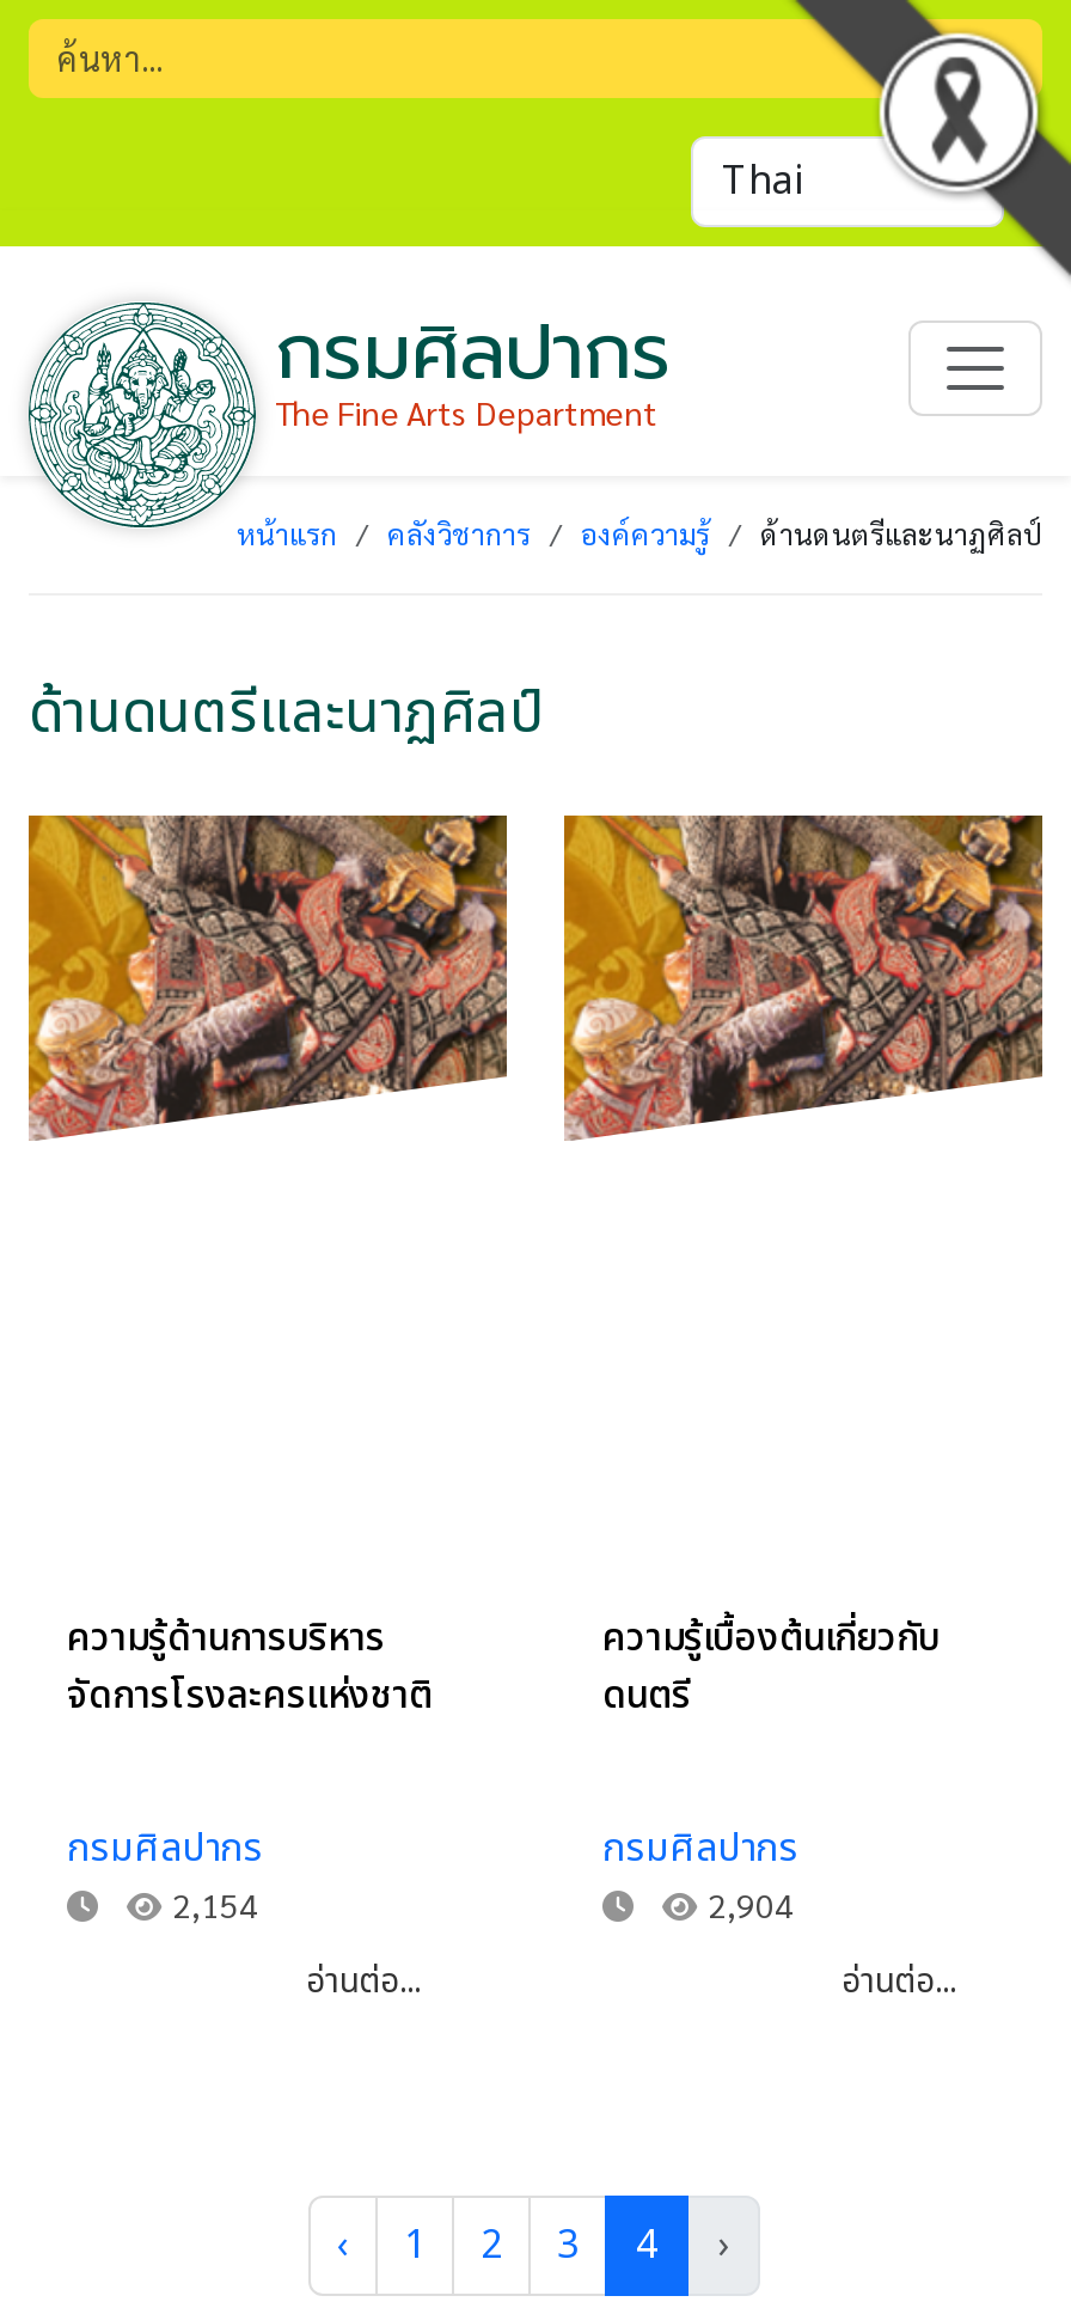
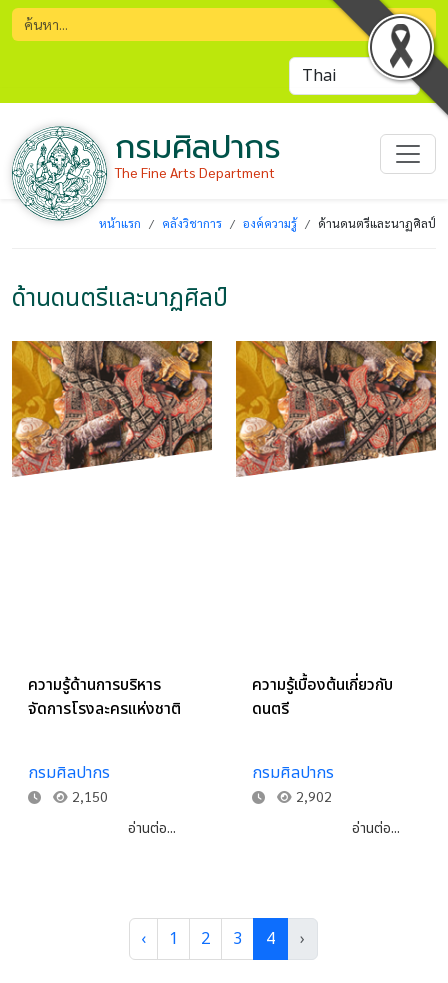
- 2,154
+ 2,150

- 2,904
+ 2,902
